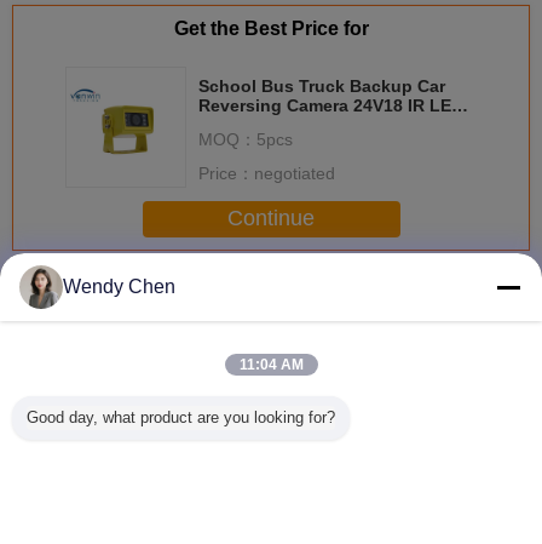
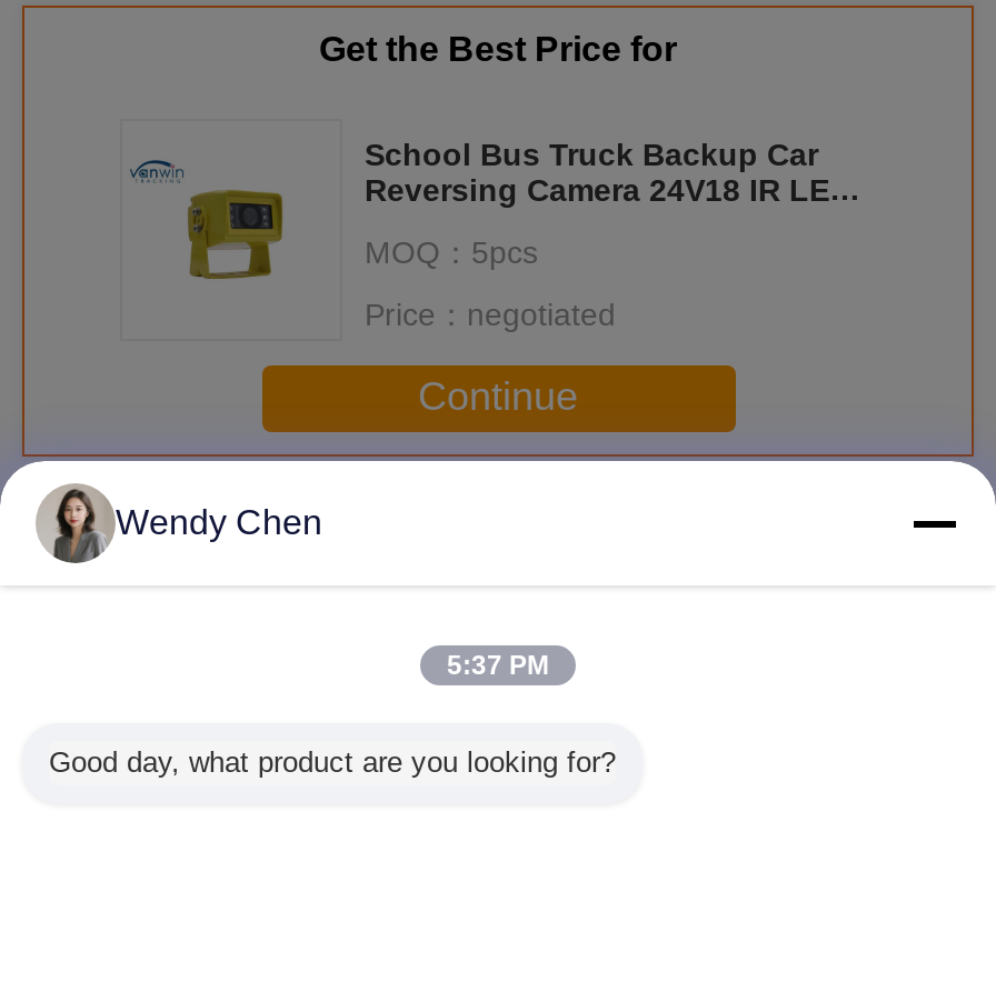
- 11:04 AM
+ 5:37 PM
